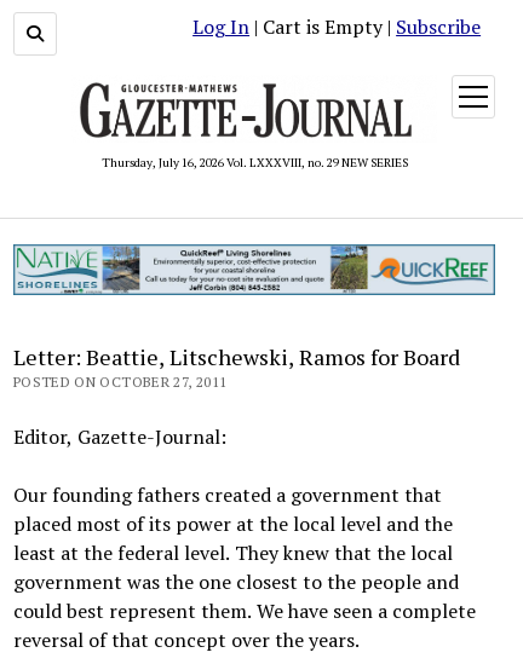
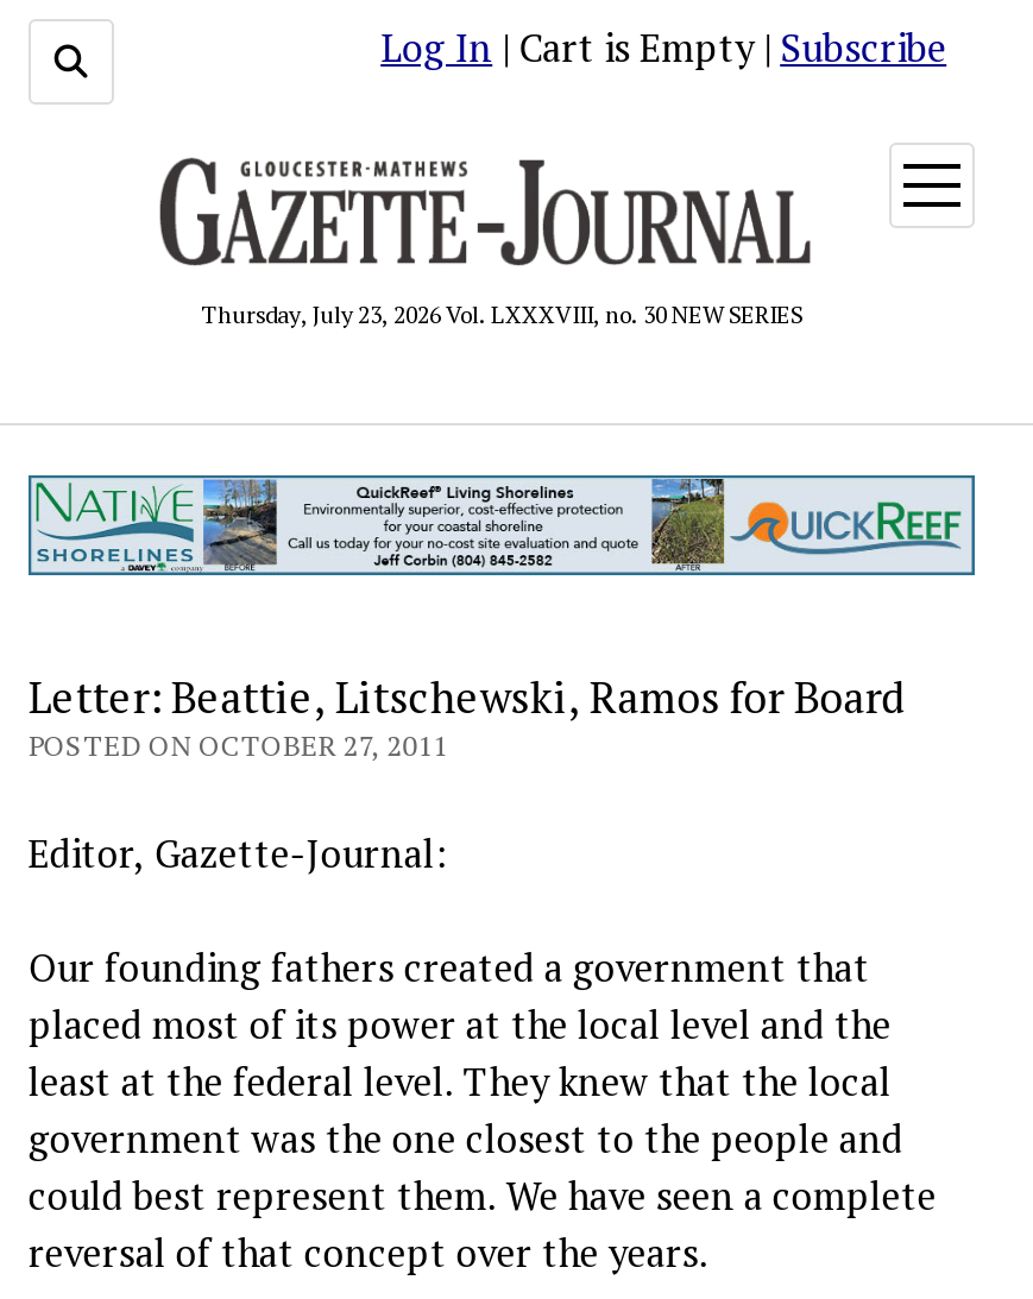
- Thursday, July 16, 2026 Vol. LXXXVIII, no. 29 NEW SERIES
+ Thursday, July 23, 2026 Vol. LXXXVIII, no. 30 NEW SERIES
